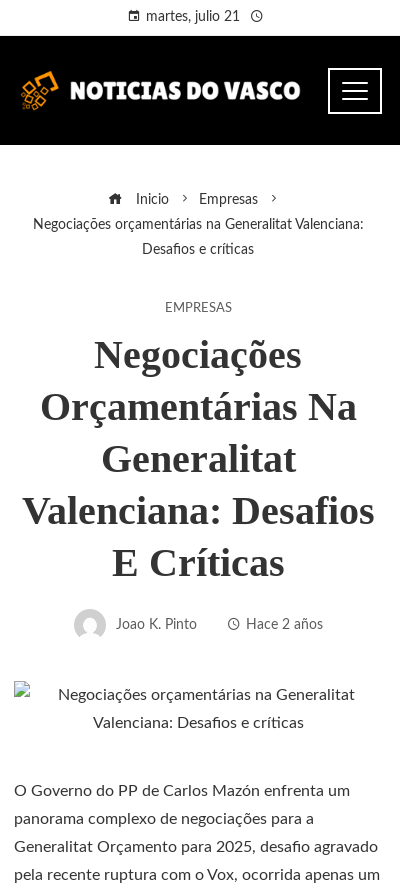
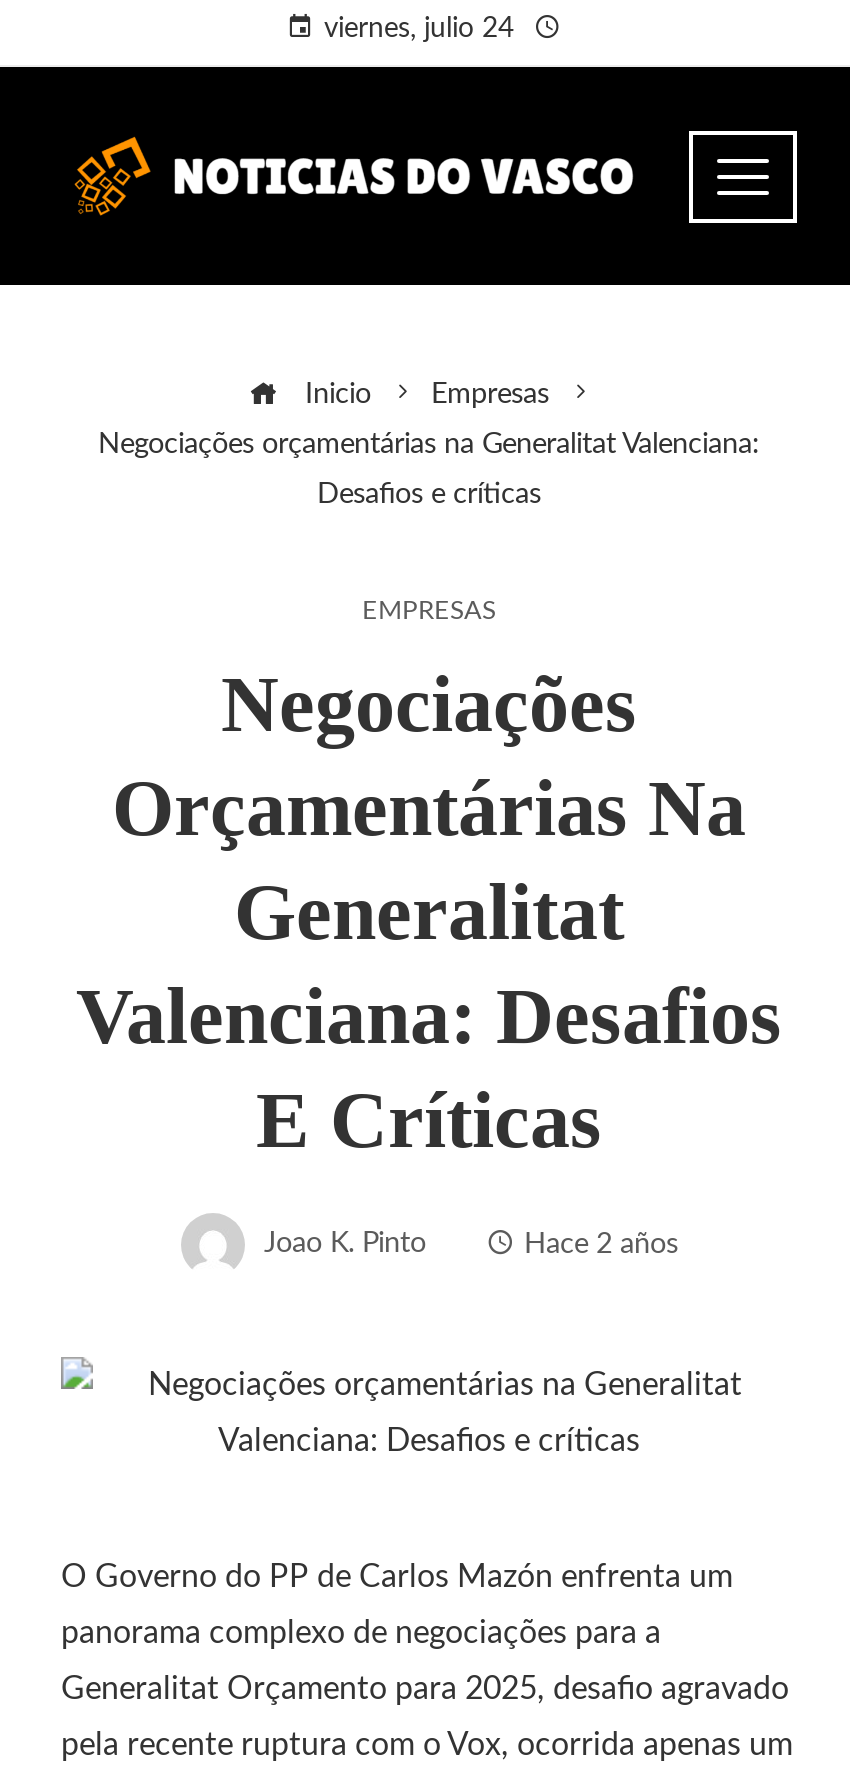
- martes, julio 21
+ viernes, julio 24
